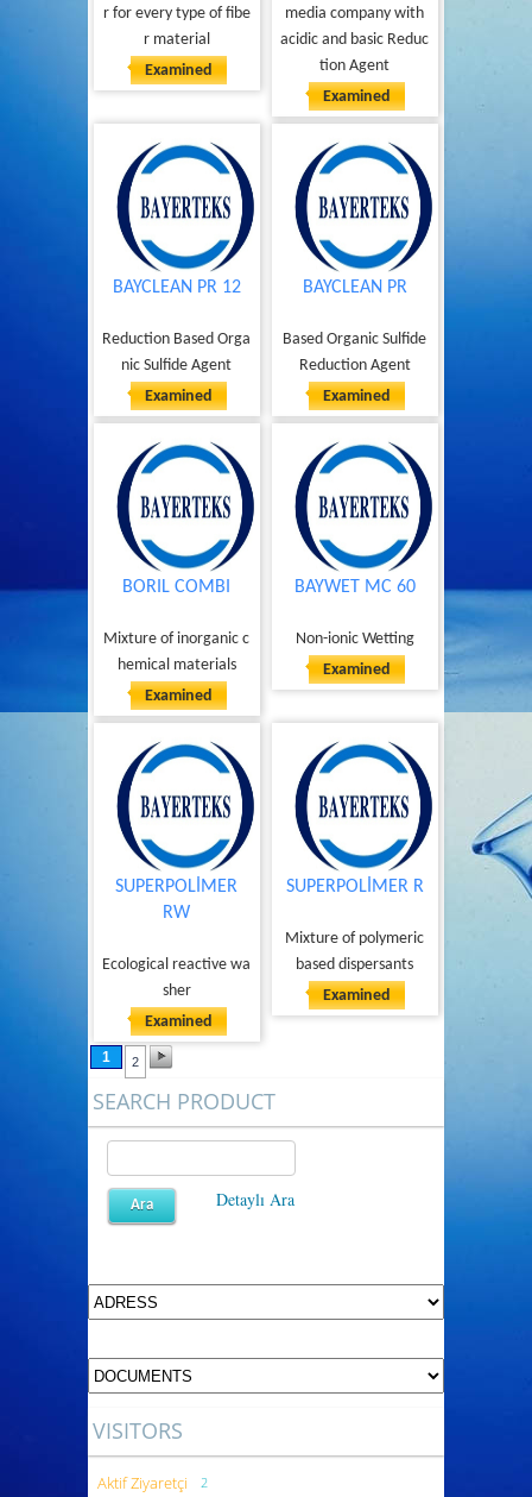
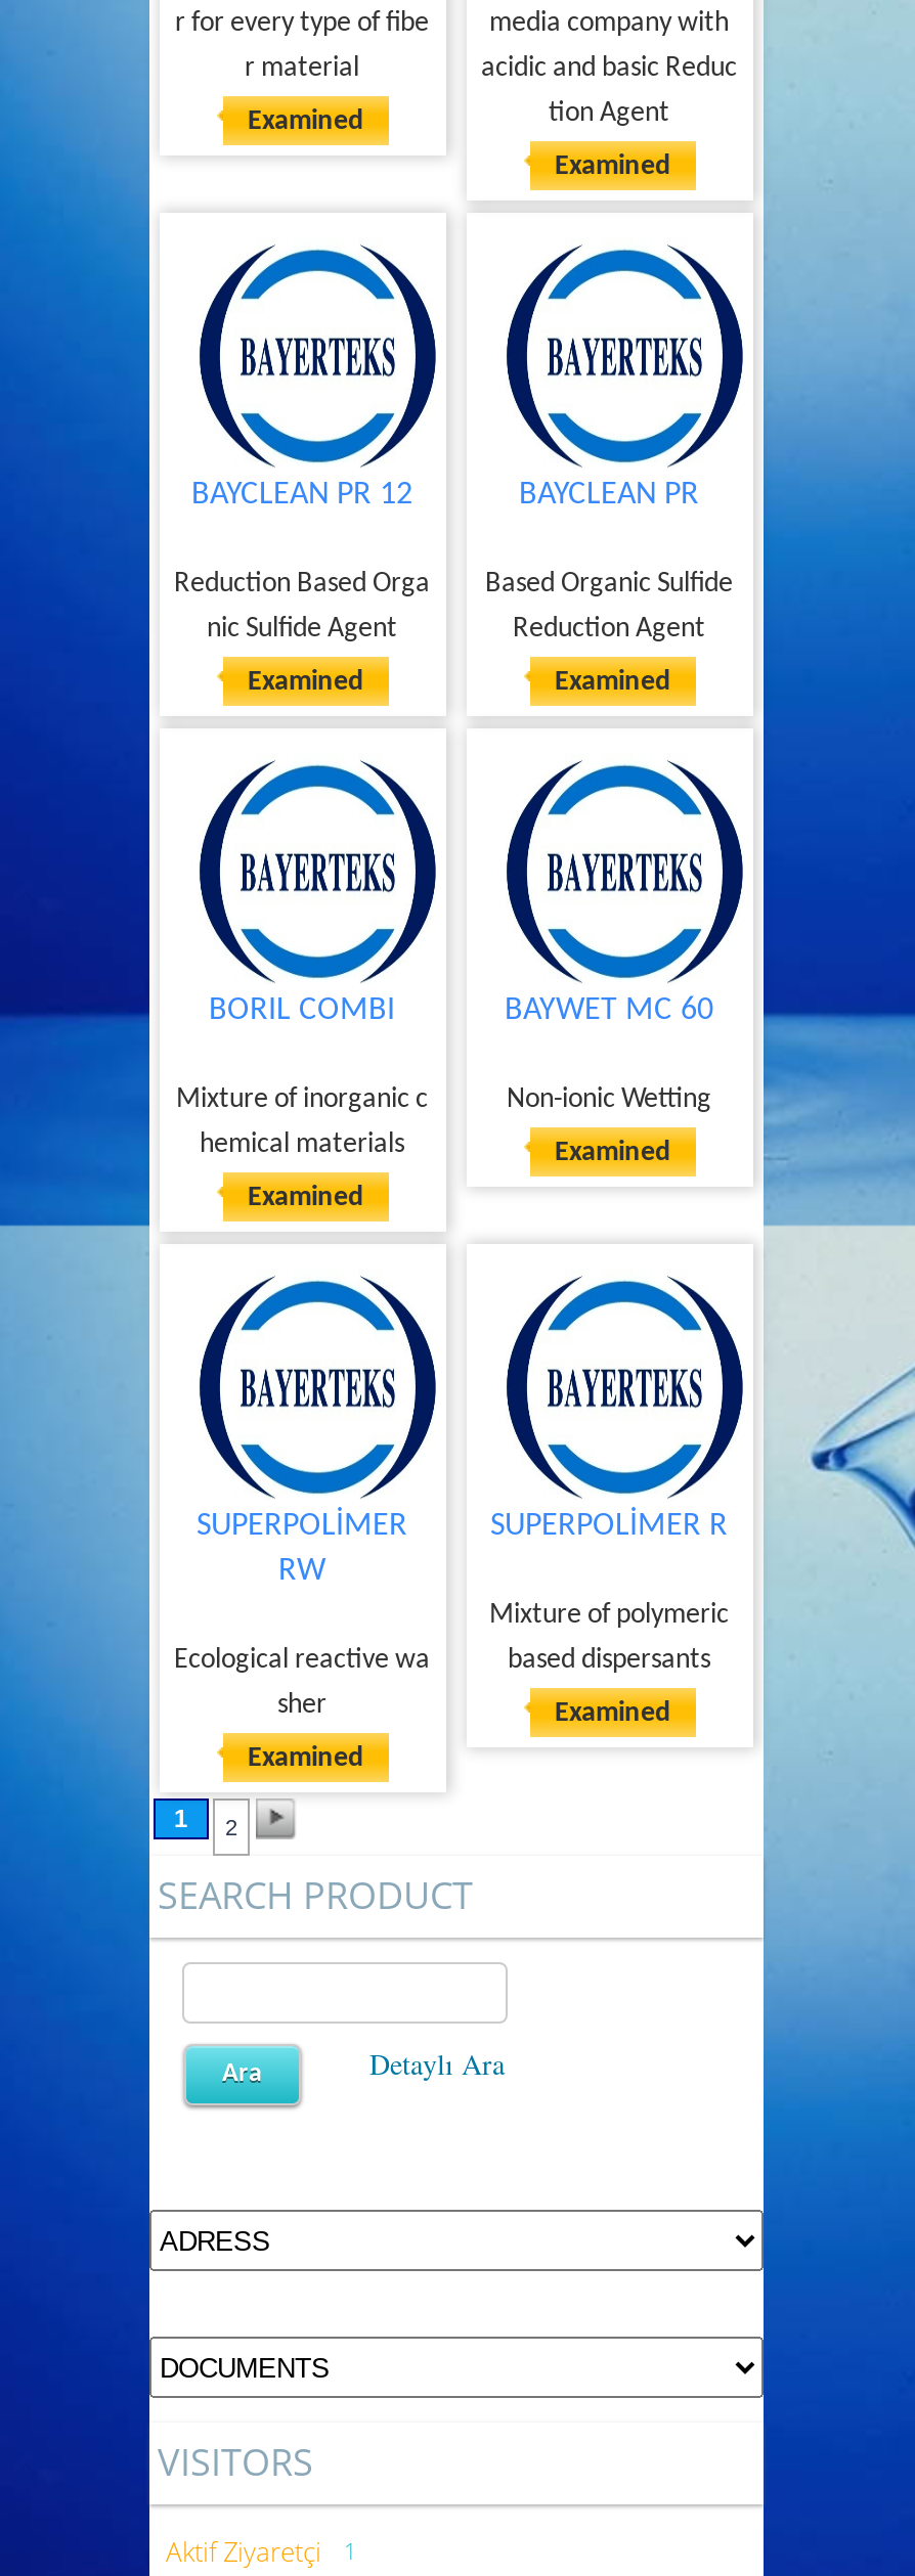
- Aktif Ziyaretçi 2
+ Aktif Ziyaretçi 1
